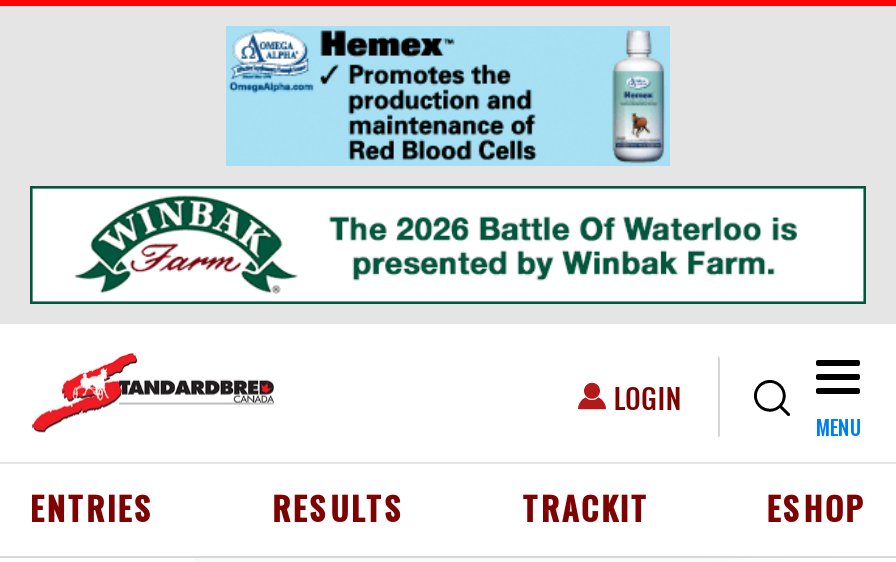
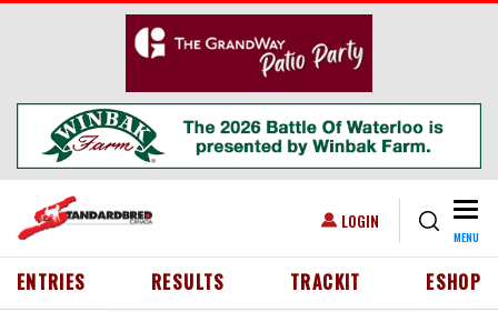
- [image]
+ [image]
